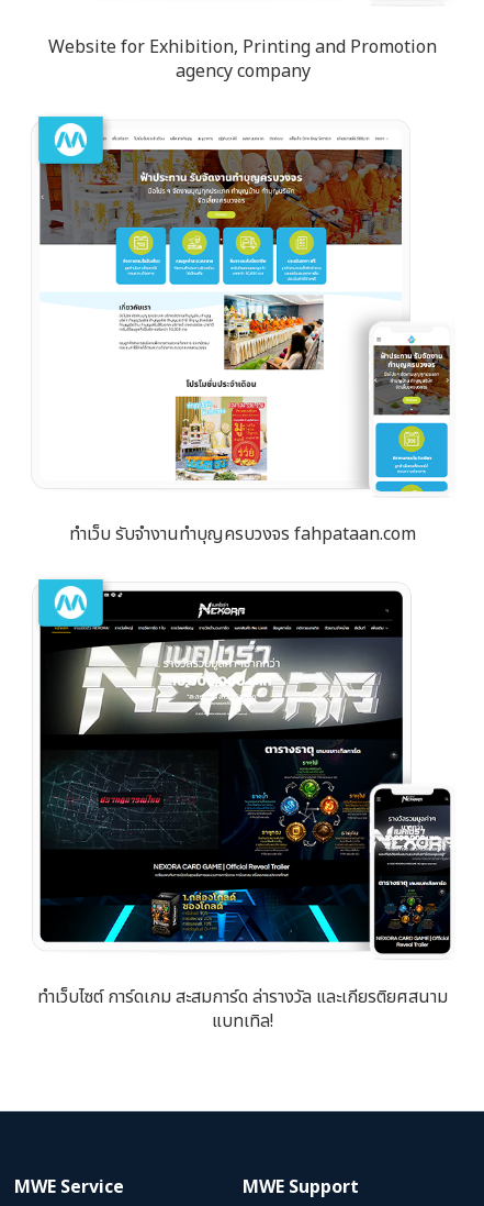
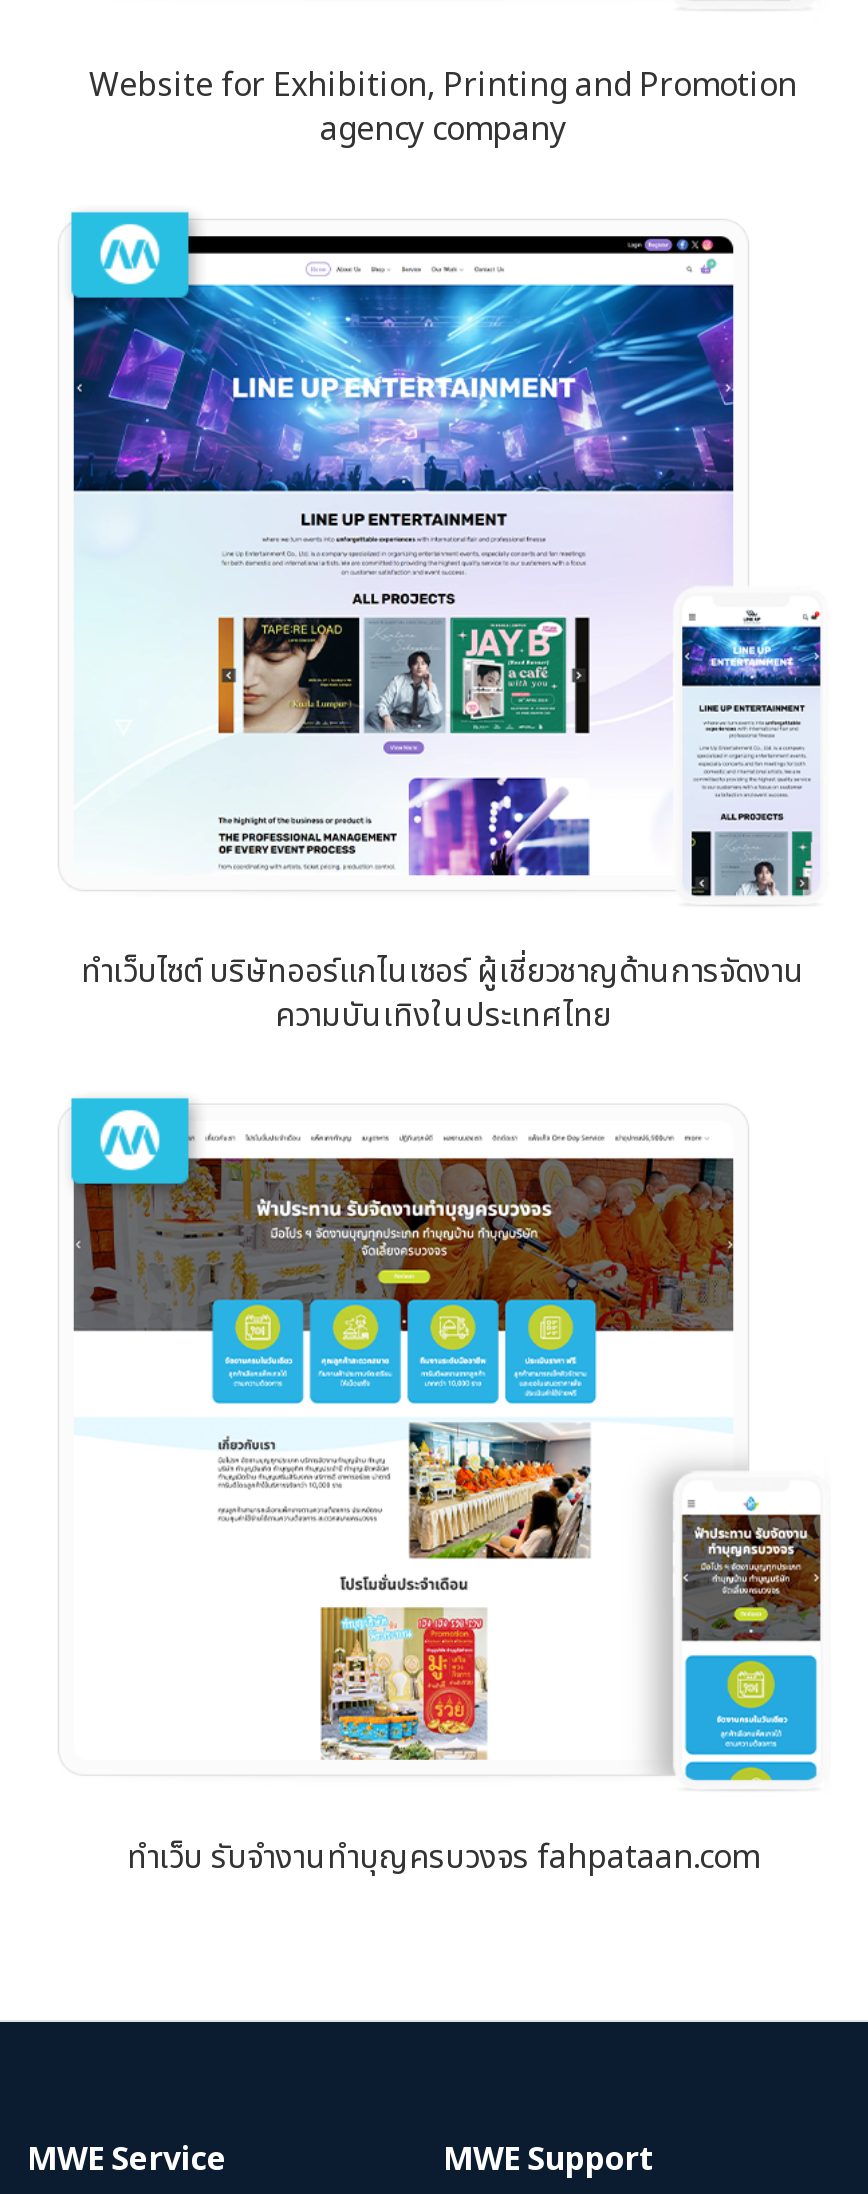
+ [image]
+ ทำเว็บไซต์ บริษัทออร์แกไนเซอร์ ผู้เชี่ยวชาญด้านการจัดงาน
+ ความบันเทิงในประเทศไทย

moved down: [image]

moved down: [image] | ทำเว็บ รับจำงานทำบุญครบวงจร fahpataan.com

- [image]
- ทำเว็บไซต์ การ์ดเกม สะสมการ์ด ล่ารางวัล และเกียรติยศสนาม
- แบทเทิล!
